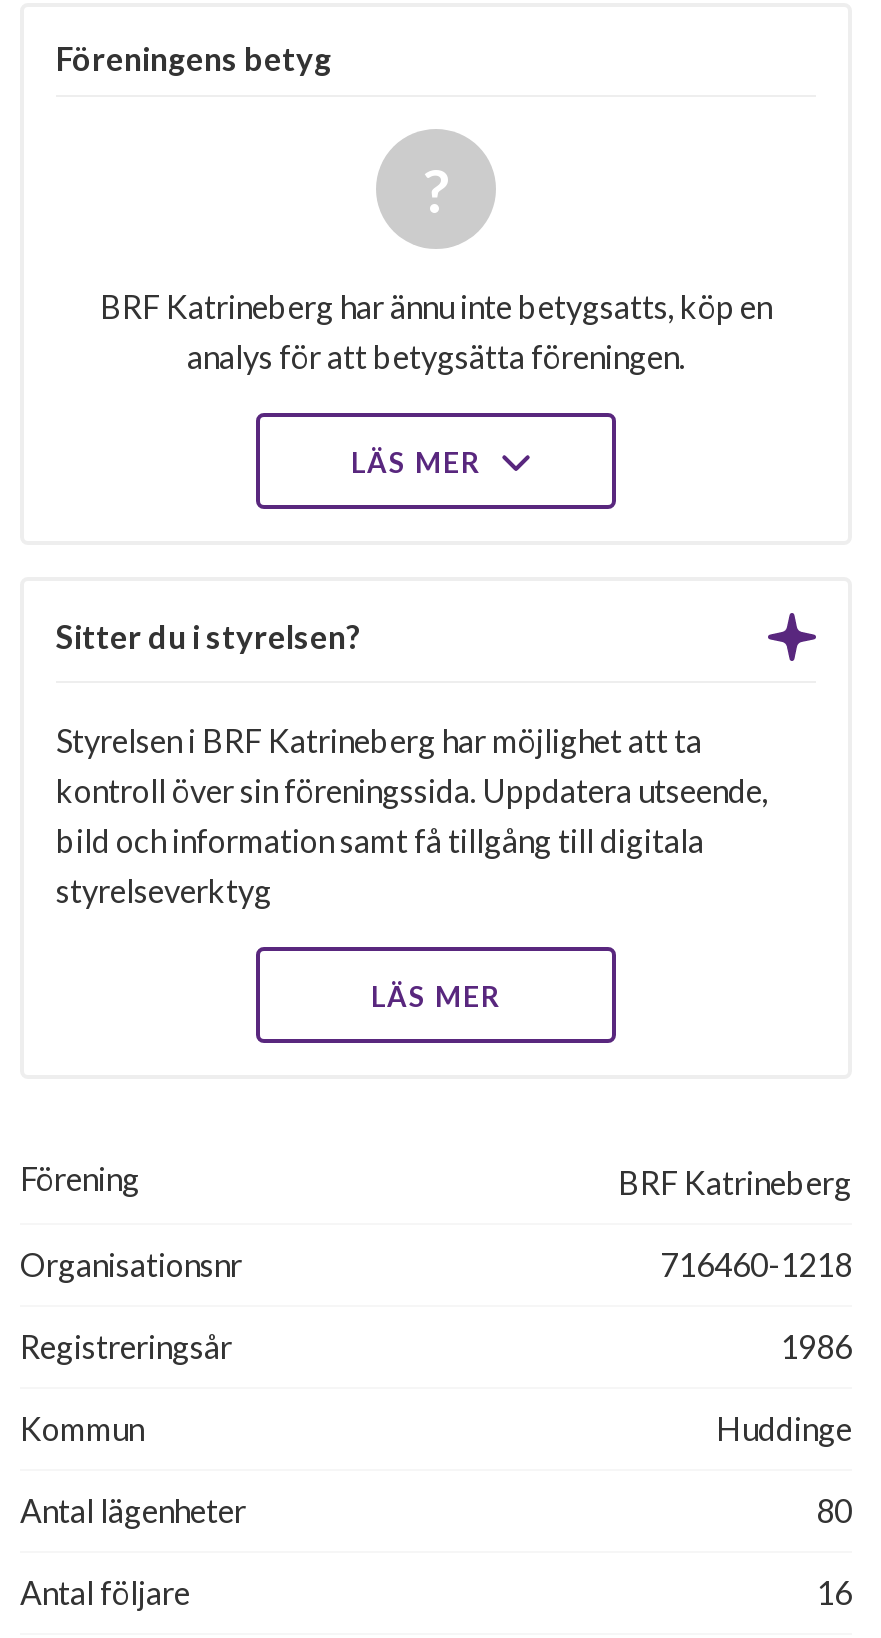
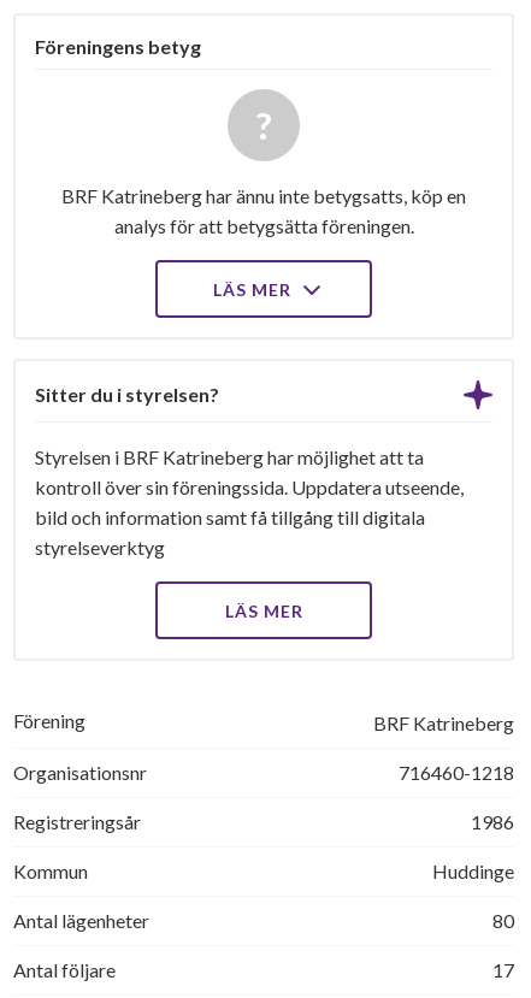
- 16
+ 17
